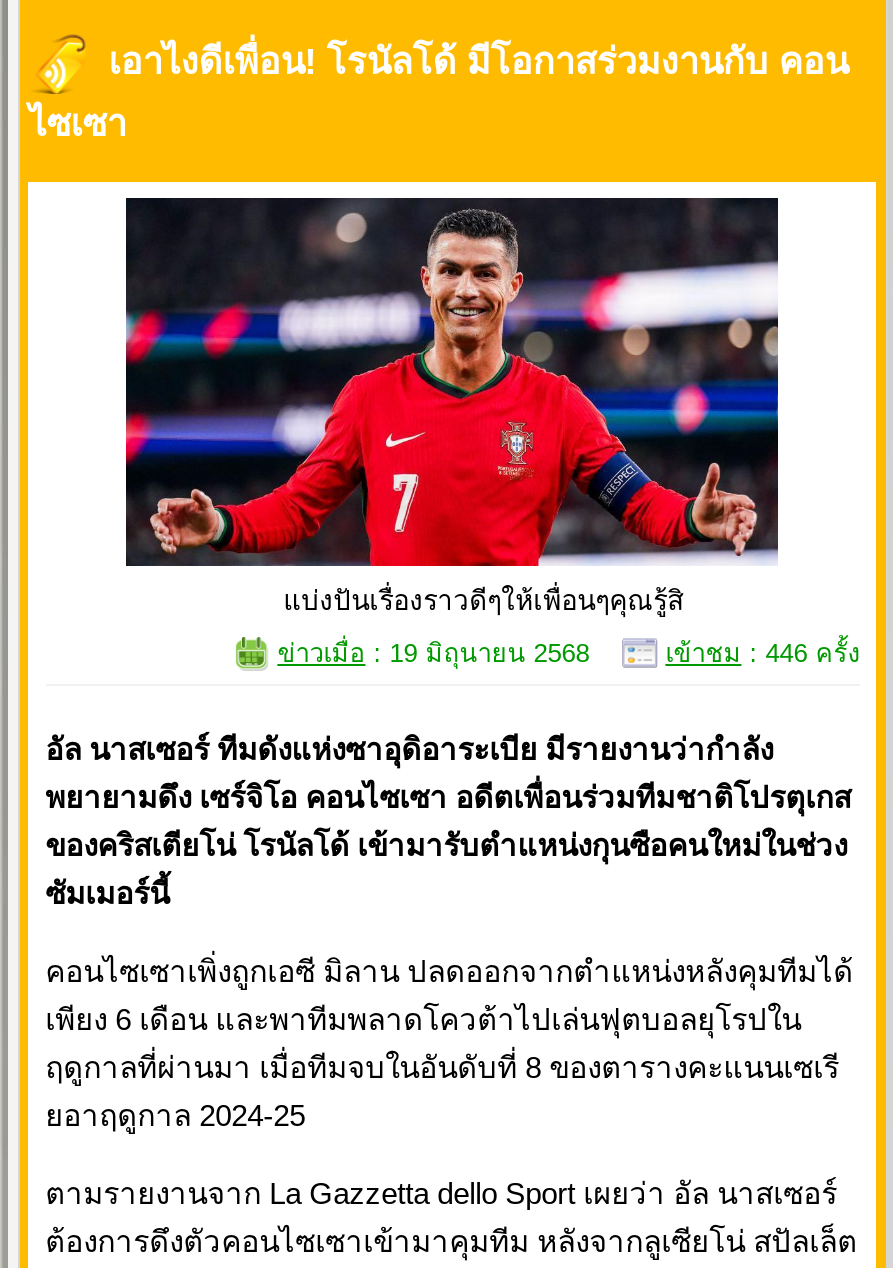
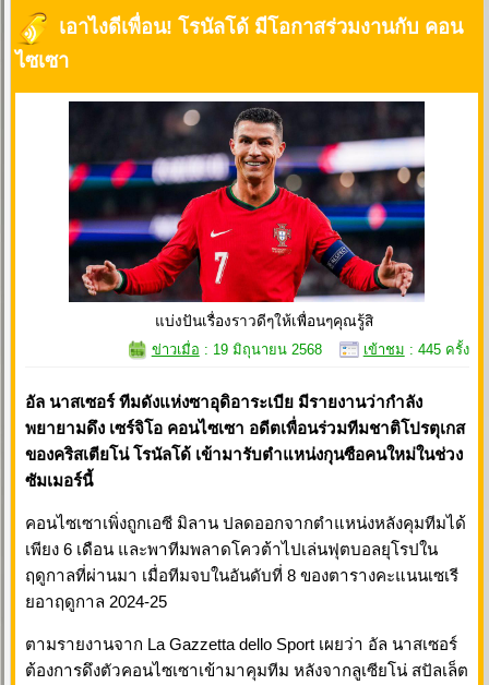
- เข้าชม: 446 ครั้ง
+ เข้าชม: 445 ครั้ง
